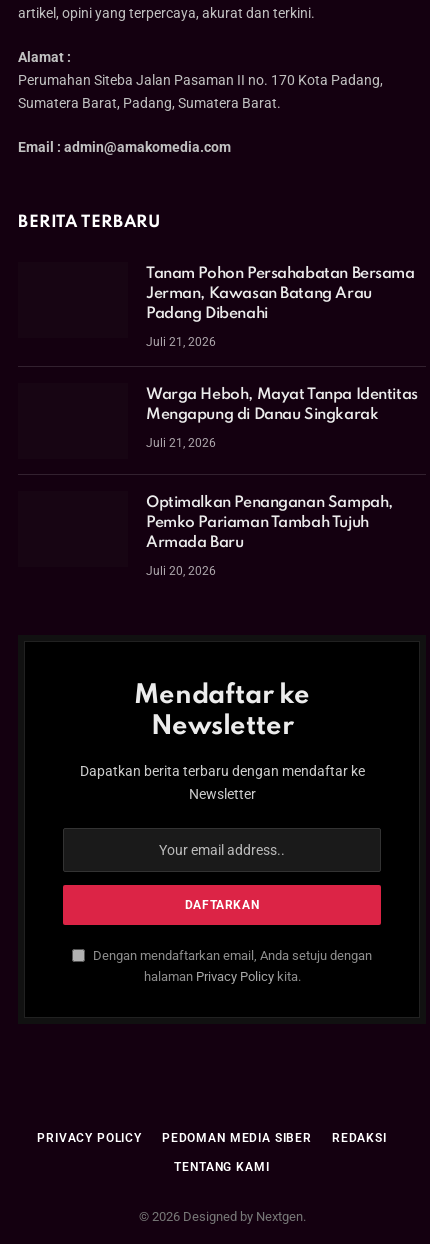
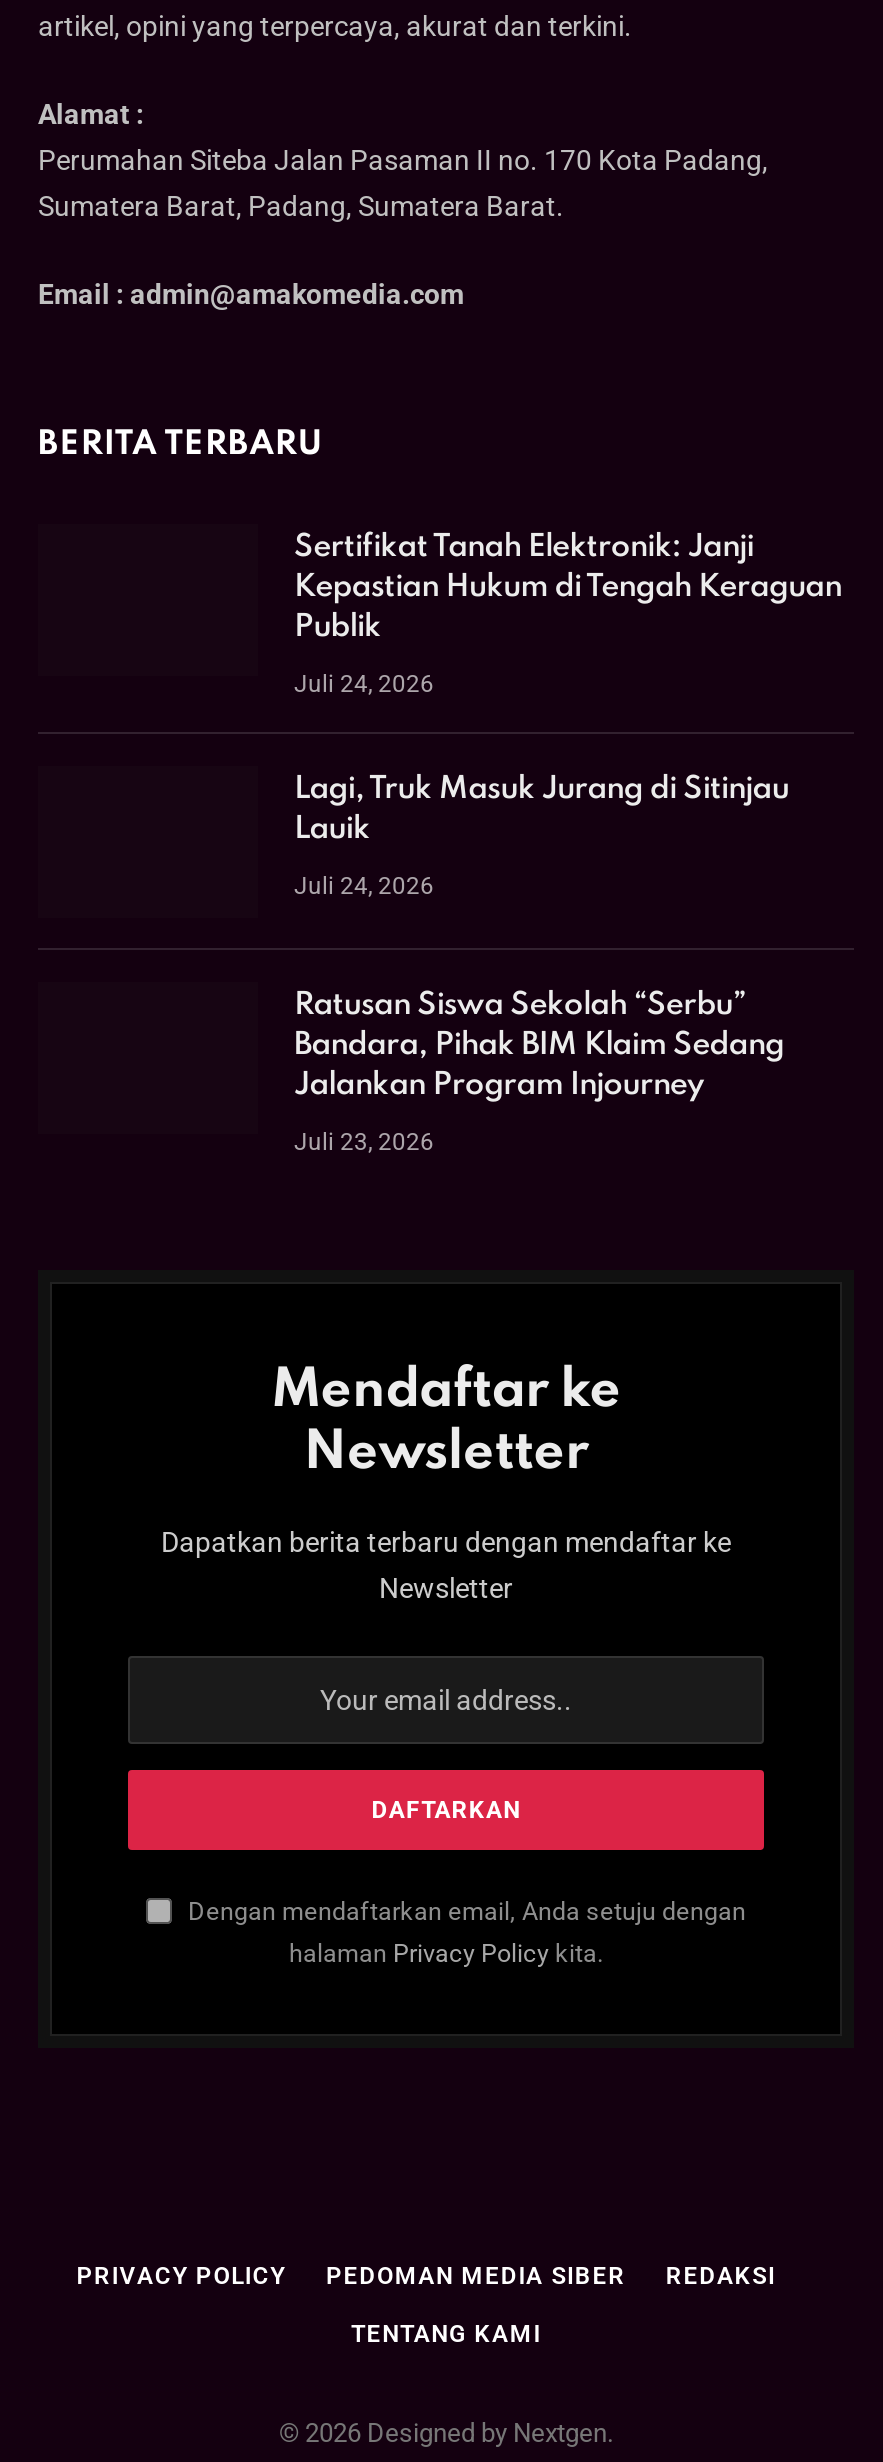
- Tanam Pohon Persahabatan Bersama
- Jerman, Kawasan Batang Arau
- Padang Dibenahi
+ Sertifikat Tanah Elektronik: Janji
+ Kepastian Hukum di Tengah Keraguan
+ Publik

- Juli 21, 2026
+ Juli 24, 2026

- Warga Heboh, Mayat Tanpa Identitas
- Mengapung di Danau Singkarak
+ Lagi, Truk Masuk Jurang di Sitinjau
+ Lauik

- Juli 21, 2026
+ Juli 24, 2026

- Optimalkan Penanganan Sampah,
- Pemko Pariaman Tambah Tujuh
- Armada Baru
+ Ratusan Siswa Sekolah “Serbu”
+ Bandara, Pihak BIM Klaim Sedang
+ Jalankan Program Injourney

- Juli 20, 2026
+ Juli 23, 2026
